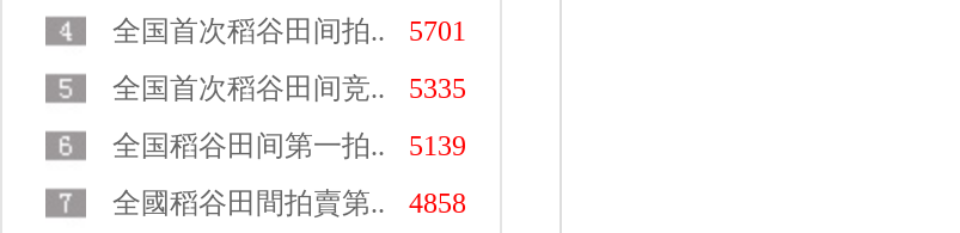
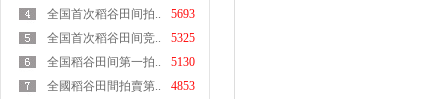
- 全国首次稻谷田间拍.. 5701
+ 全国首次稻谷田间拍.. 5693

- 全国首次稻谷田间竞.. 5335
+ 全国首次稻谷田间竞.. 5325

- 全国稻谷田间第一拍.. 5139
+ 全国稻谷田间第一拍.. 5130

- 全國稻谷田間拍賣第.. 4858
+ 全國稻谷田間拍賣第.. 4853
